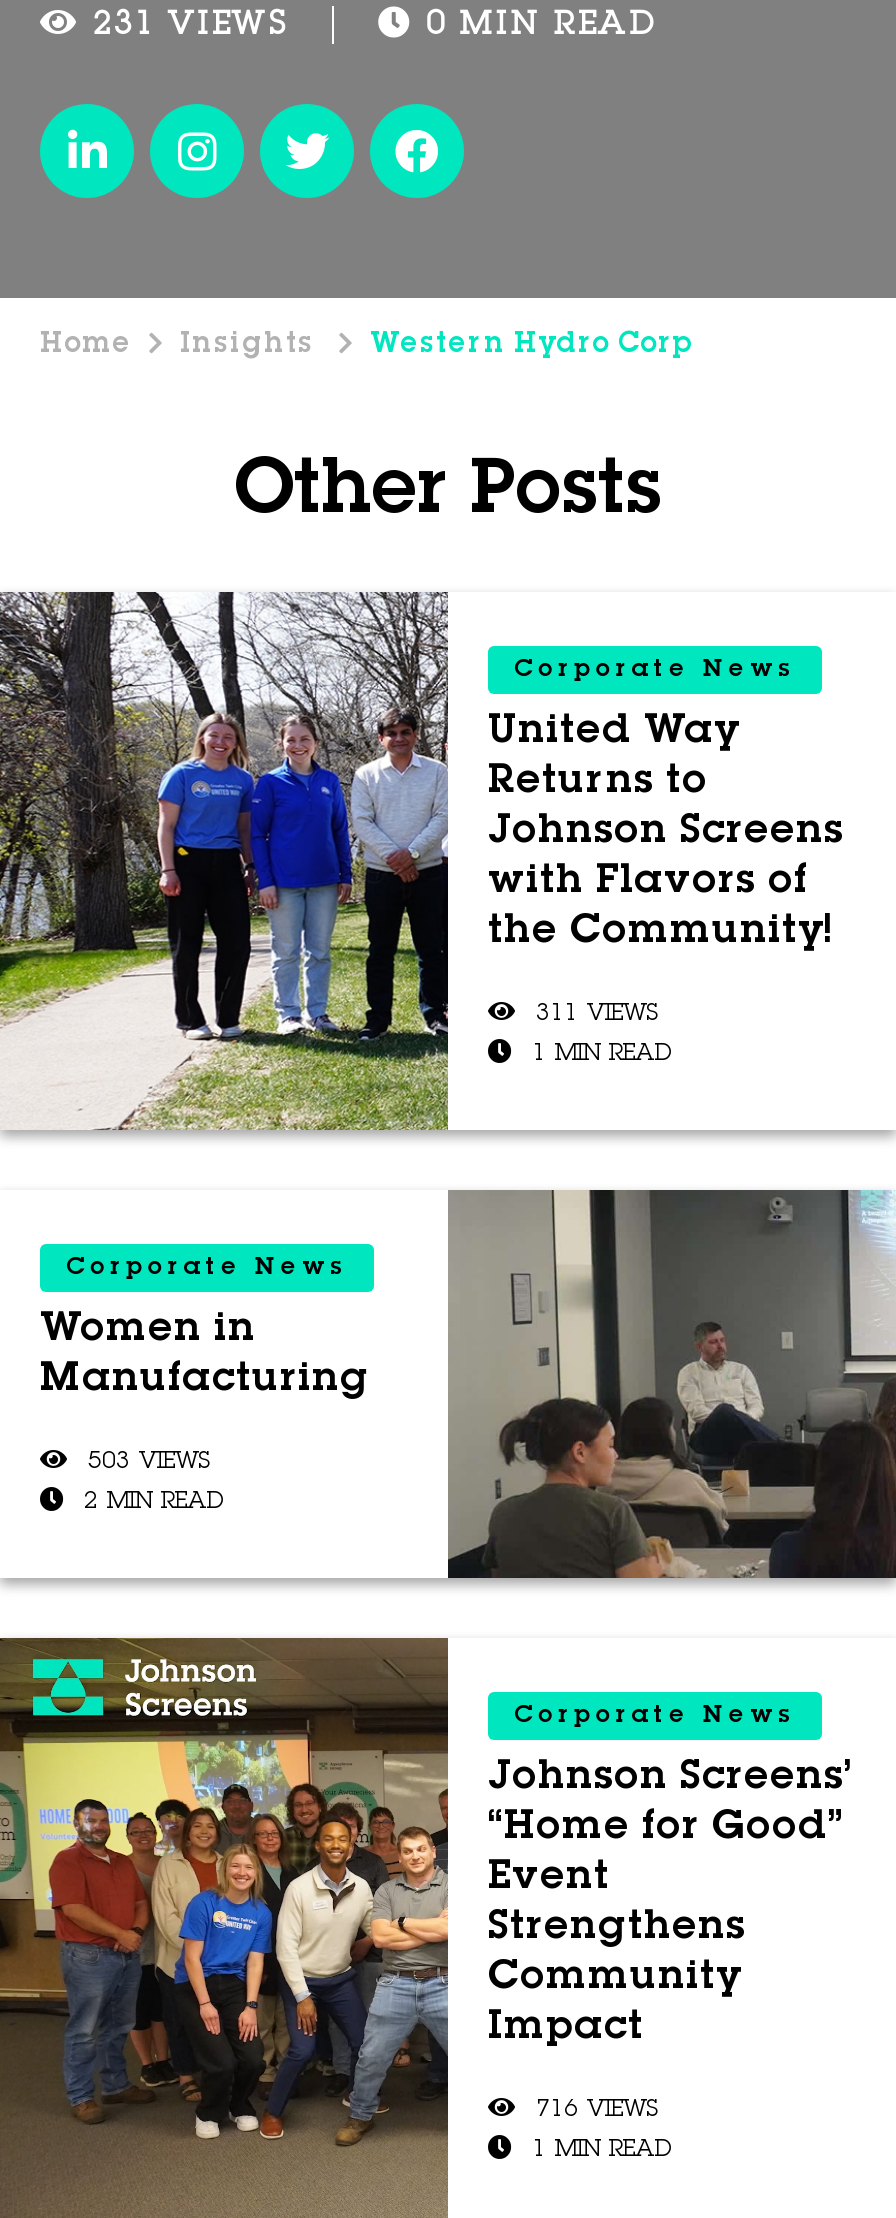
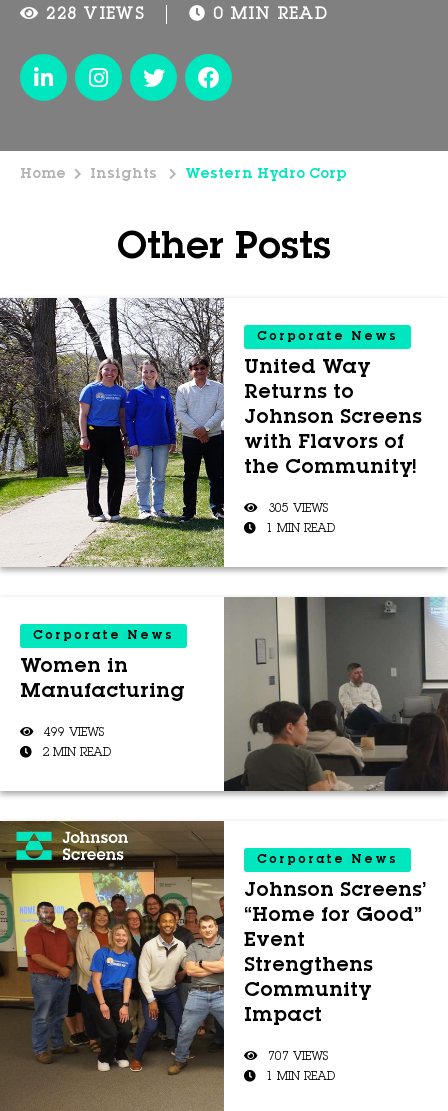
- 231 VIEWS
+ 228 VIEWS

- 311 VIEWS
+ 305 VIEWS

- 503 VIEWS
+ 499 VIEWS

- 716 VIEWS
+ 707 VIEWS
